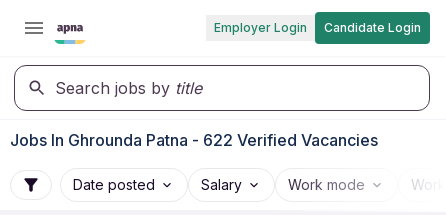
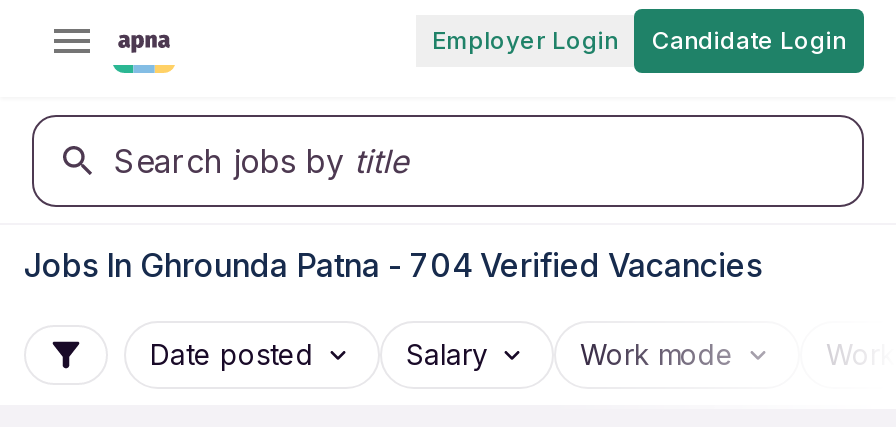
- Jobs In Ghrounda Patna - 622 Verified Vacancies
+ Jobs In Ghrounda Patna - 704 Verified Vacancies
